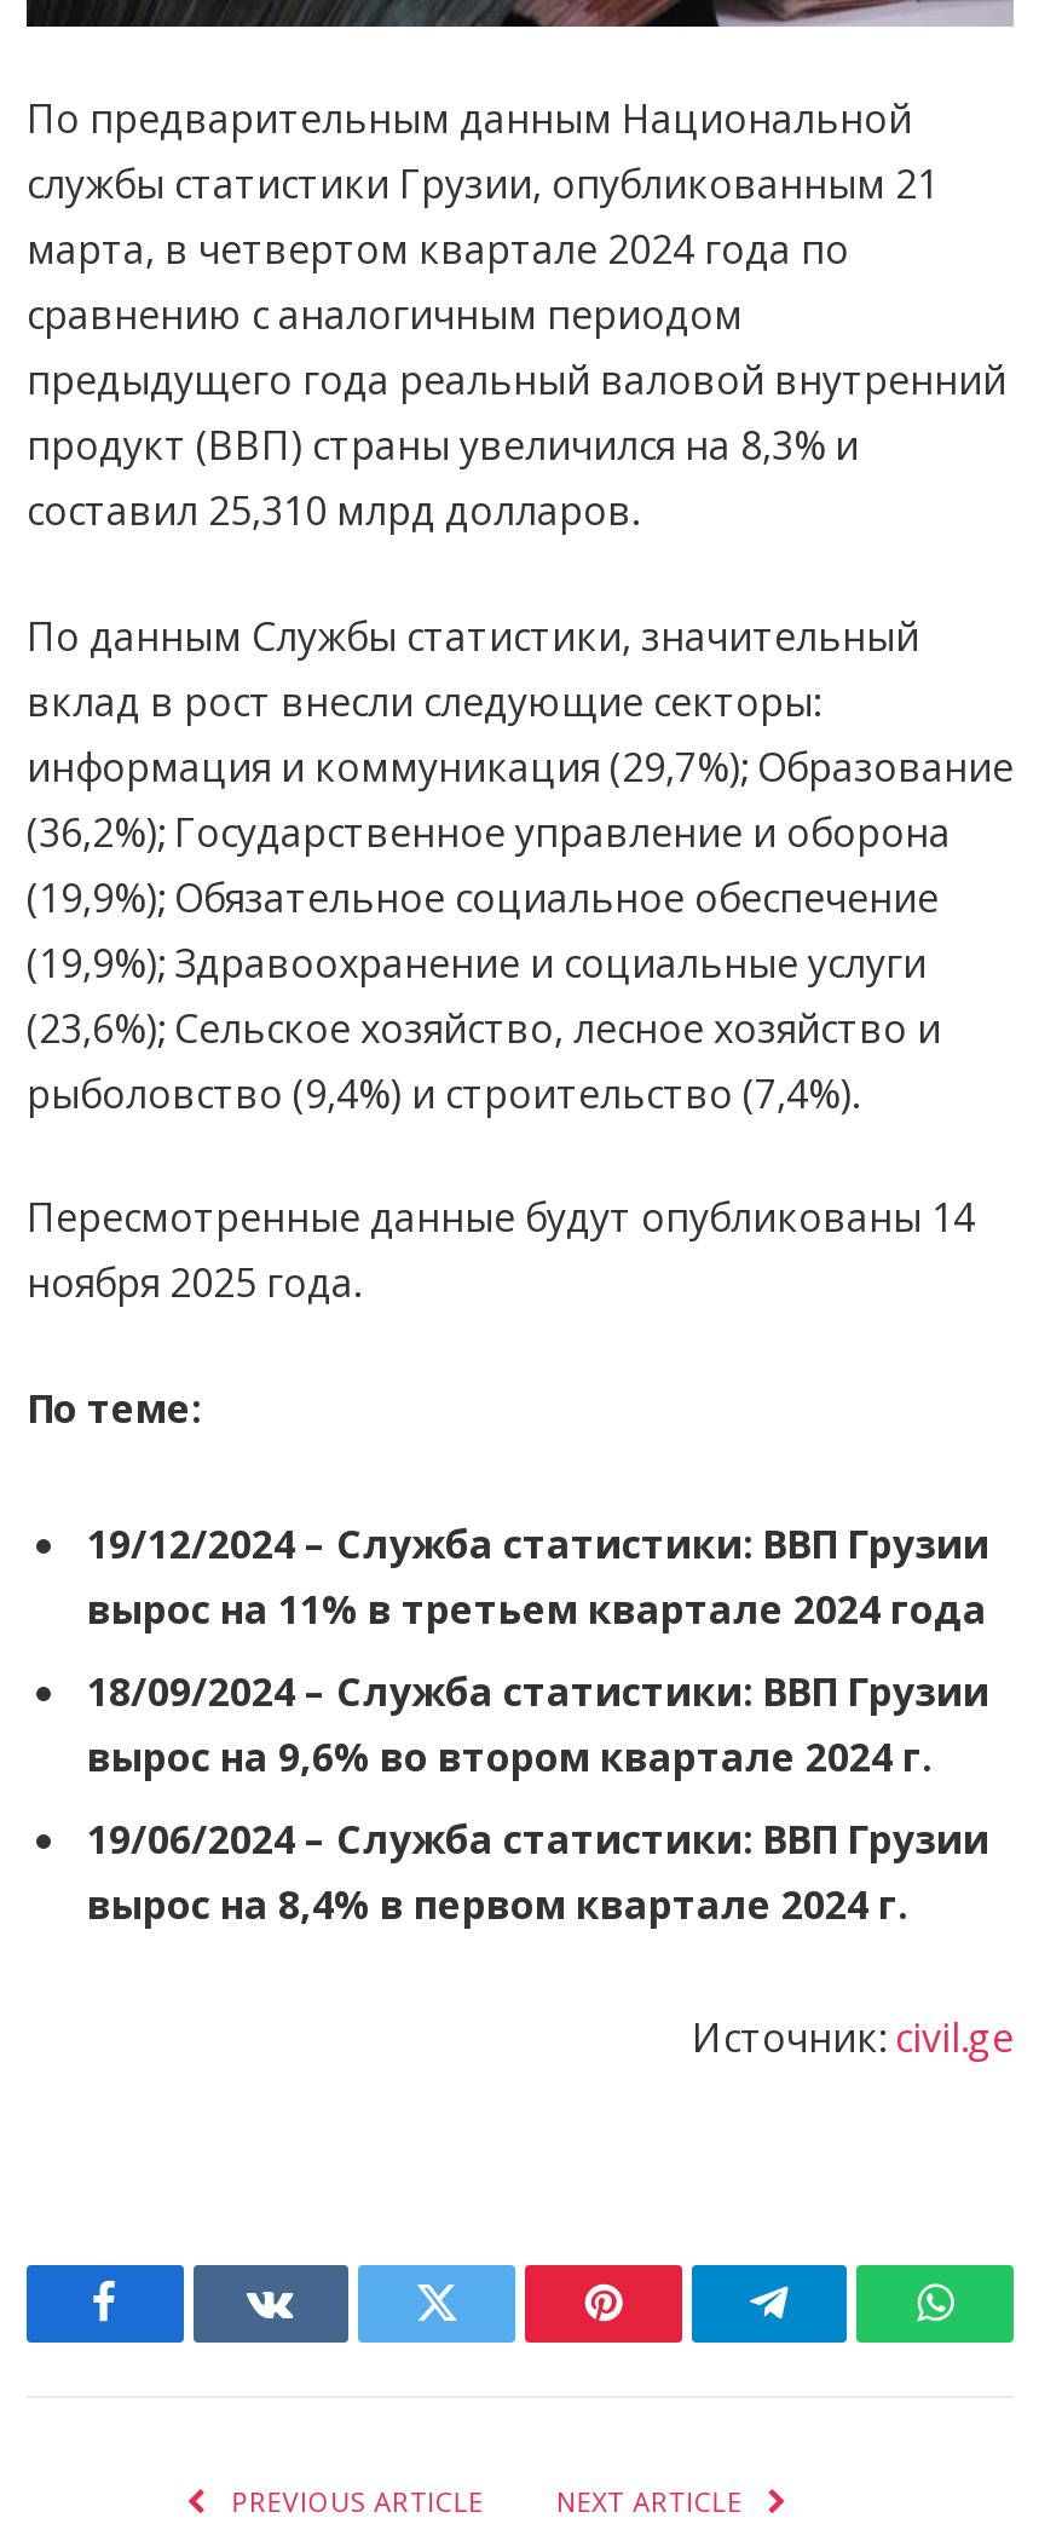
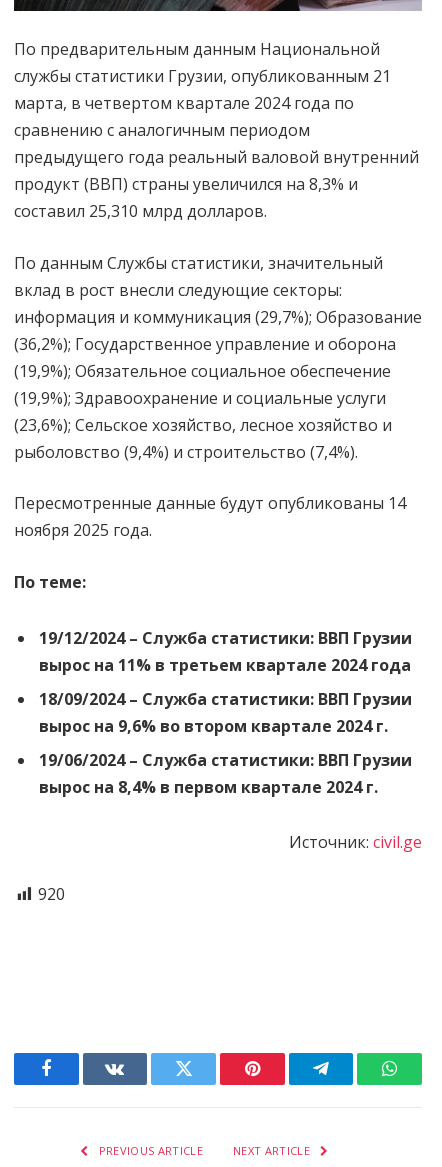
+ 920
